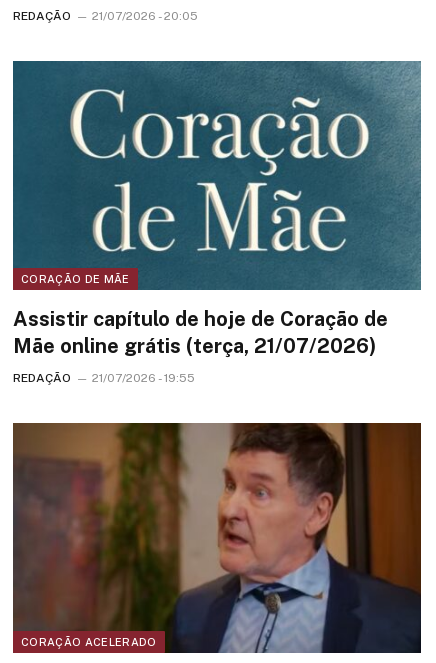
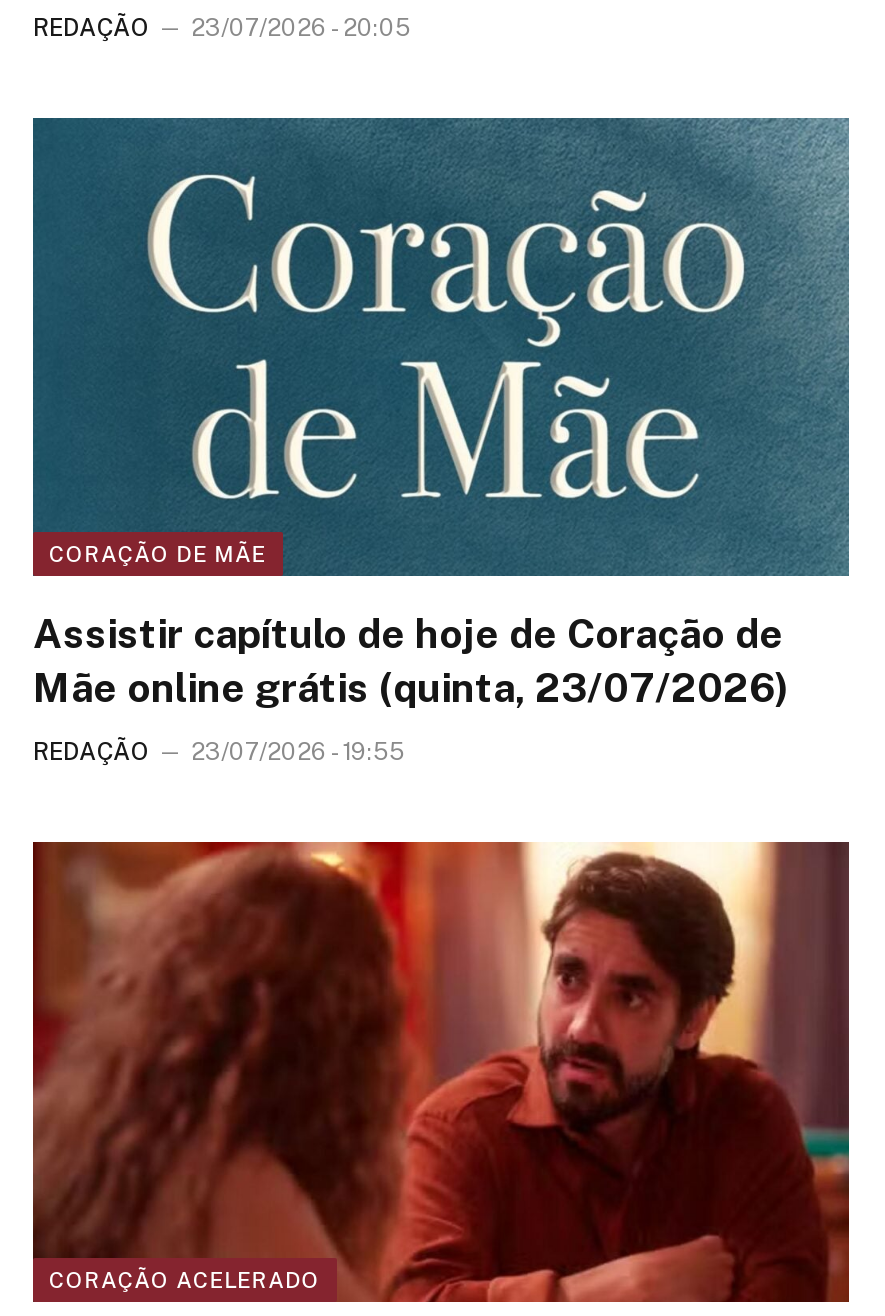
- REDAÇÃO 21/07/2026 - 20:05
+ REDAÇÃO 23/07/2026 - 20:05

- Mãe online grátis (terça, 21/07/2026)
+ Mãe online grátis (quinta, 23/07/2026)

- REDAÇÃO 21/07/2026 - 19:55
+ REDAÇÃO 23/07/2026 - 19:55

- [image]
+ [image]
